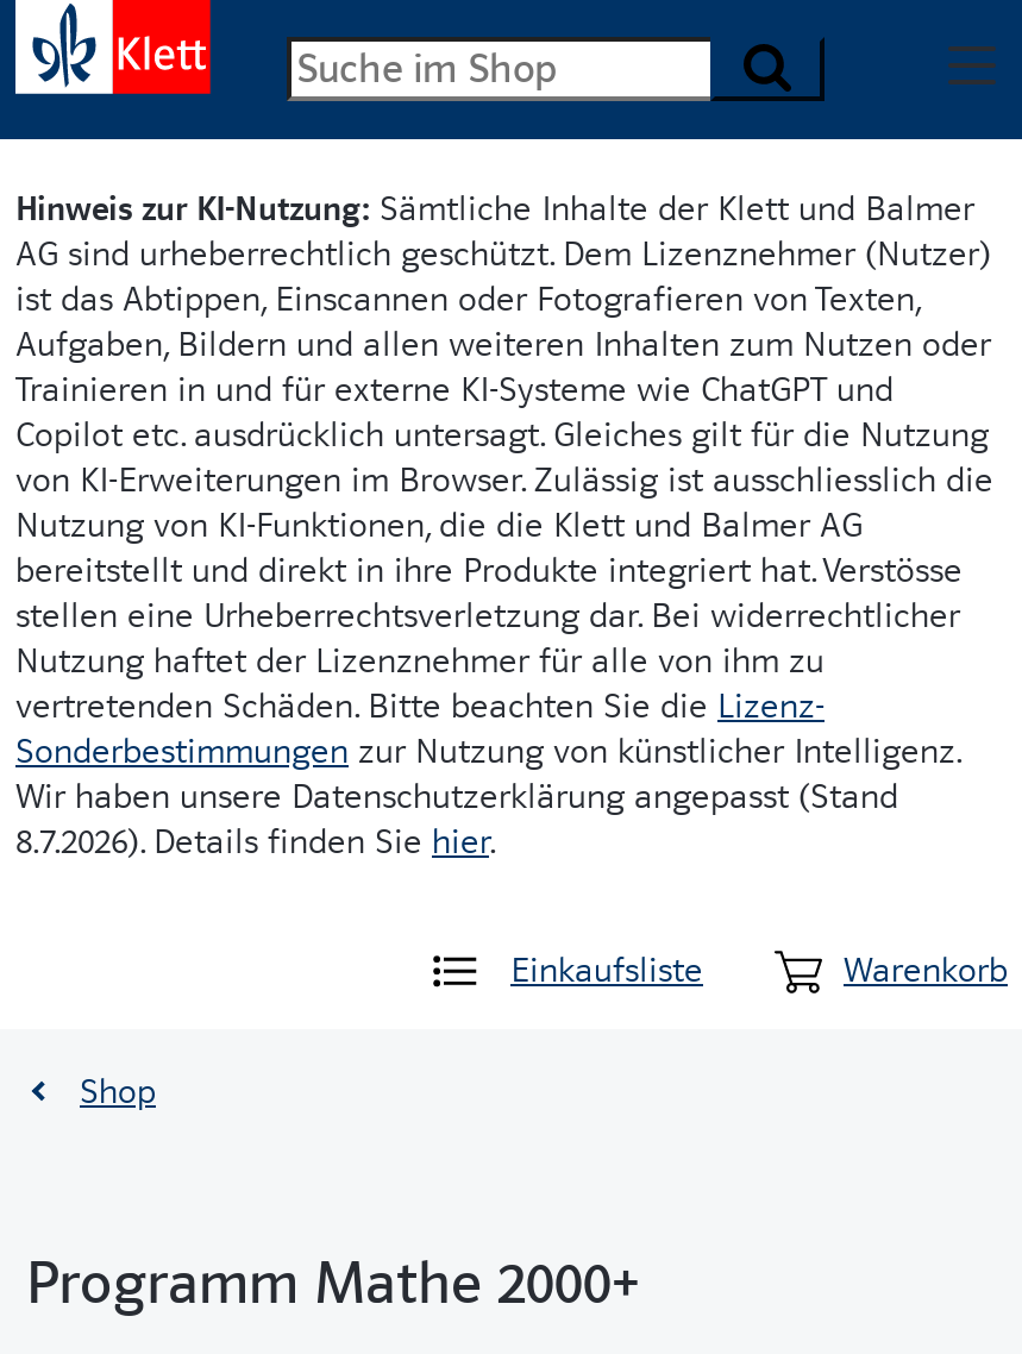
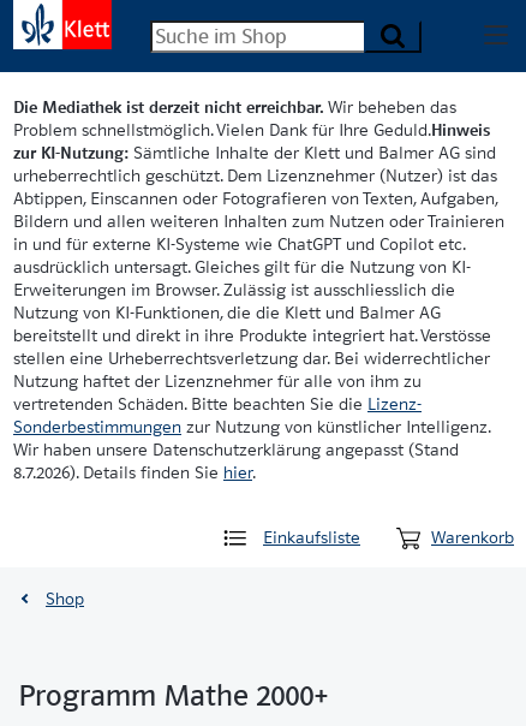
- Hinweis zur KI-Nutzung: Sämtliche Inhalte der Klett und Balmer
- AG sind urheberrechtlich geschützt. Dem Lizenznehmer (Nutzer)
- ist das Abtippen, Einscannen oder Fotografieren von Texten,
- Aufgaben, Bildern und allen weiteren Inhalten zum Nutzen oder
- Trainieren in und für externe KI-Systeme wie ChatGPT und
- Copilot etc. ausdrücklich untersagt. Gleiches gilt für die Nutzung
- von KI-Erweiterungen im Browser. Zulässig ist ausschliesslich die
+ Die Mediathek ist derzeit nicht erreichbar. Wir beheben das
+ Problem schnellstmöglich. Vielen Dank für Ihre Geduld.Hinweis
+ zur KI-Nutzung: Sämtliche Inhalte der Klett und Balmer AG sind
+ urheberrechtlich geschützt. Dem Lizenznehmer (Nutzer) ist das
+ Abtippen, Einscannen oder Fotografieren von Texten, Aufgaben,
+ Bildern und allen weiteren Inhalten zum Nutzen oder Trainieren
+ in und für externe KI-Systeme wie ChatGPT und Copilot etc.
+ ausdrücklich untersagt. Gleiches gilt für die Nutzung von KI-
+ Erweiterungen im Browser. Zulässig ist ausschliesslich die
